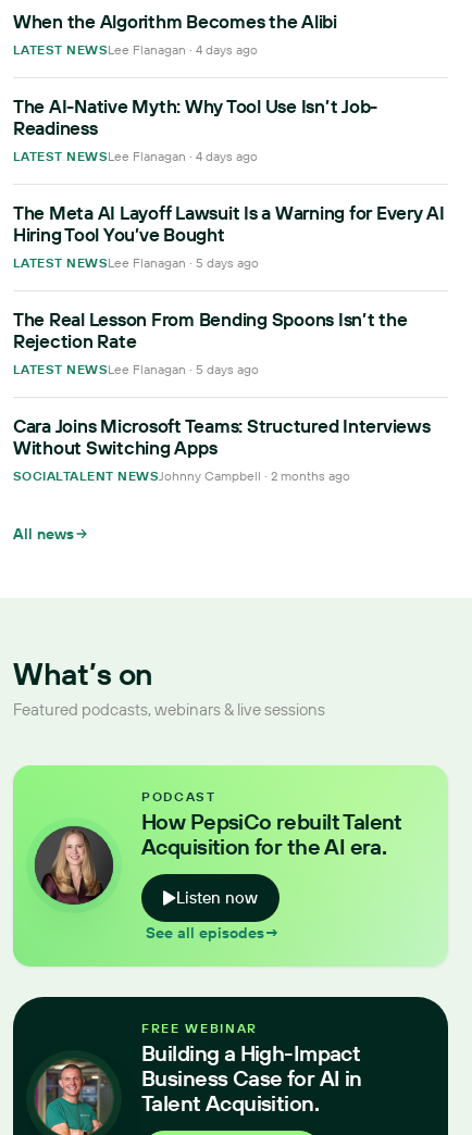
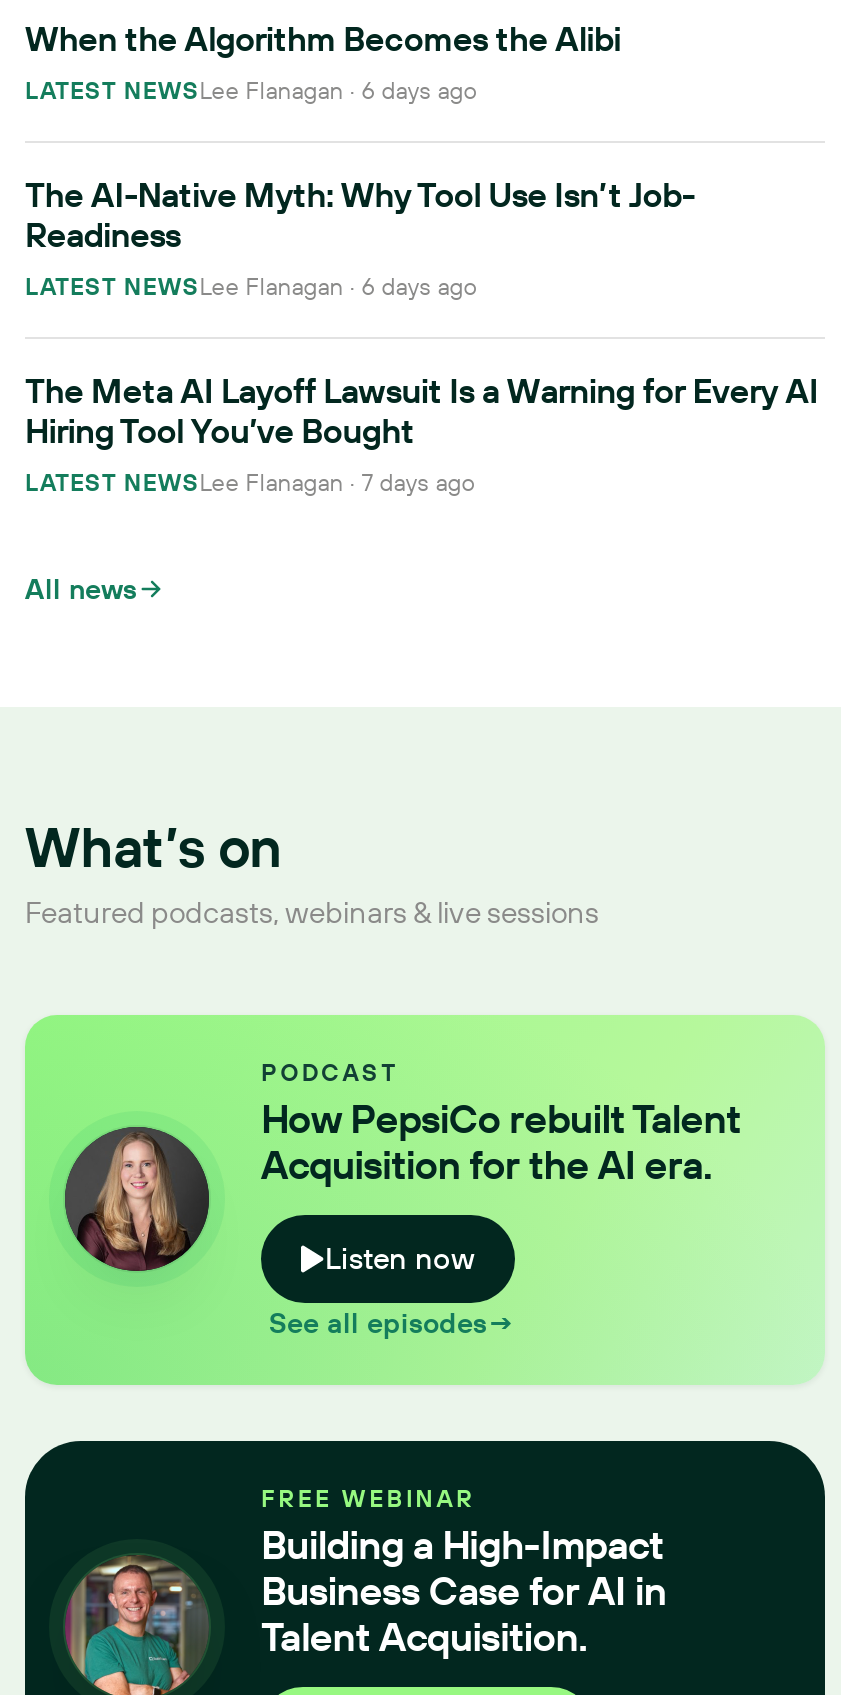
- LATEST NEWSLee Flanagan · 4 days ago
+ LATEST NEWSLee Flanagan · 6 days ago

- LATEST NEWSLee Flanagan · 4 days ago
+ LATEST NEWSLee Flanagan · 6 days ago

- LATEST NEWSLee Flanagan · 5 days ago
- The Real Lesson From Bending Spoons Isn’t the
- Rejection Rate
- LATEST NEWSLee Flanagan · 5 days ago
- Cara Joins Microsoft Teams: Structured Interviews
- Without Switching Apps
- SOCIALTALENT NEWSJohnny Campbell · 2 months ago
+ LATEST NEWSLee Flanagan · 7 days ago
